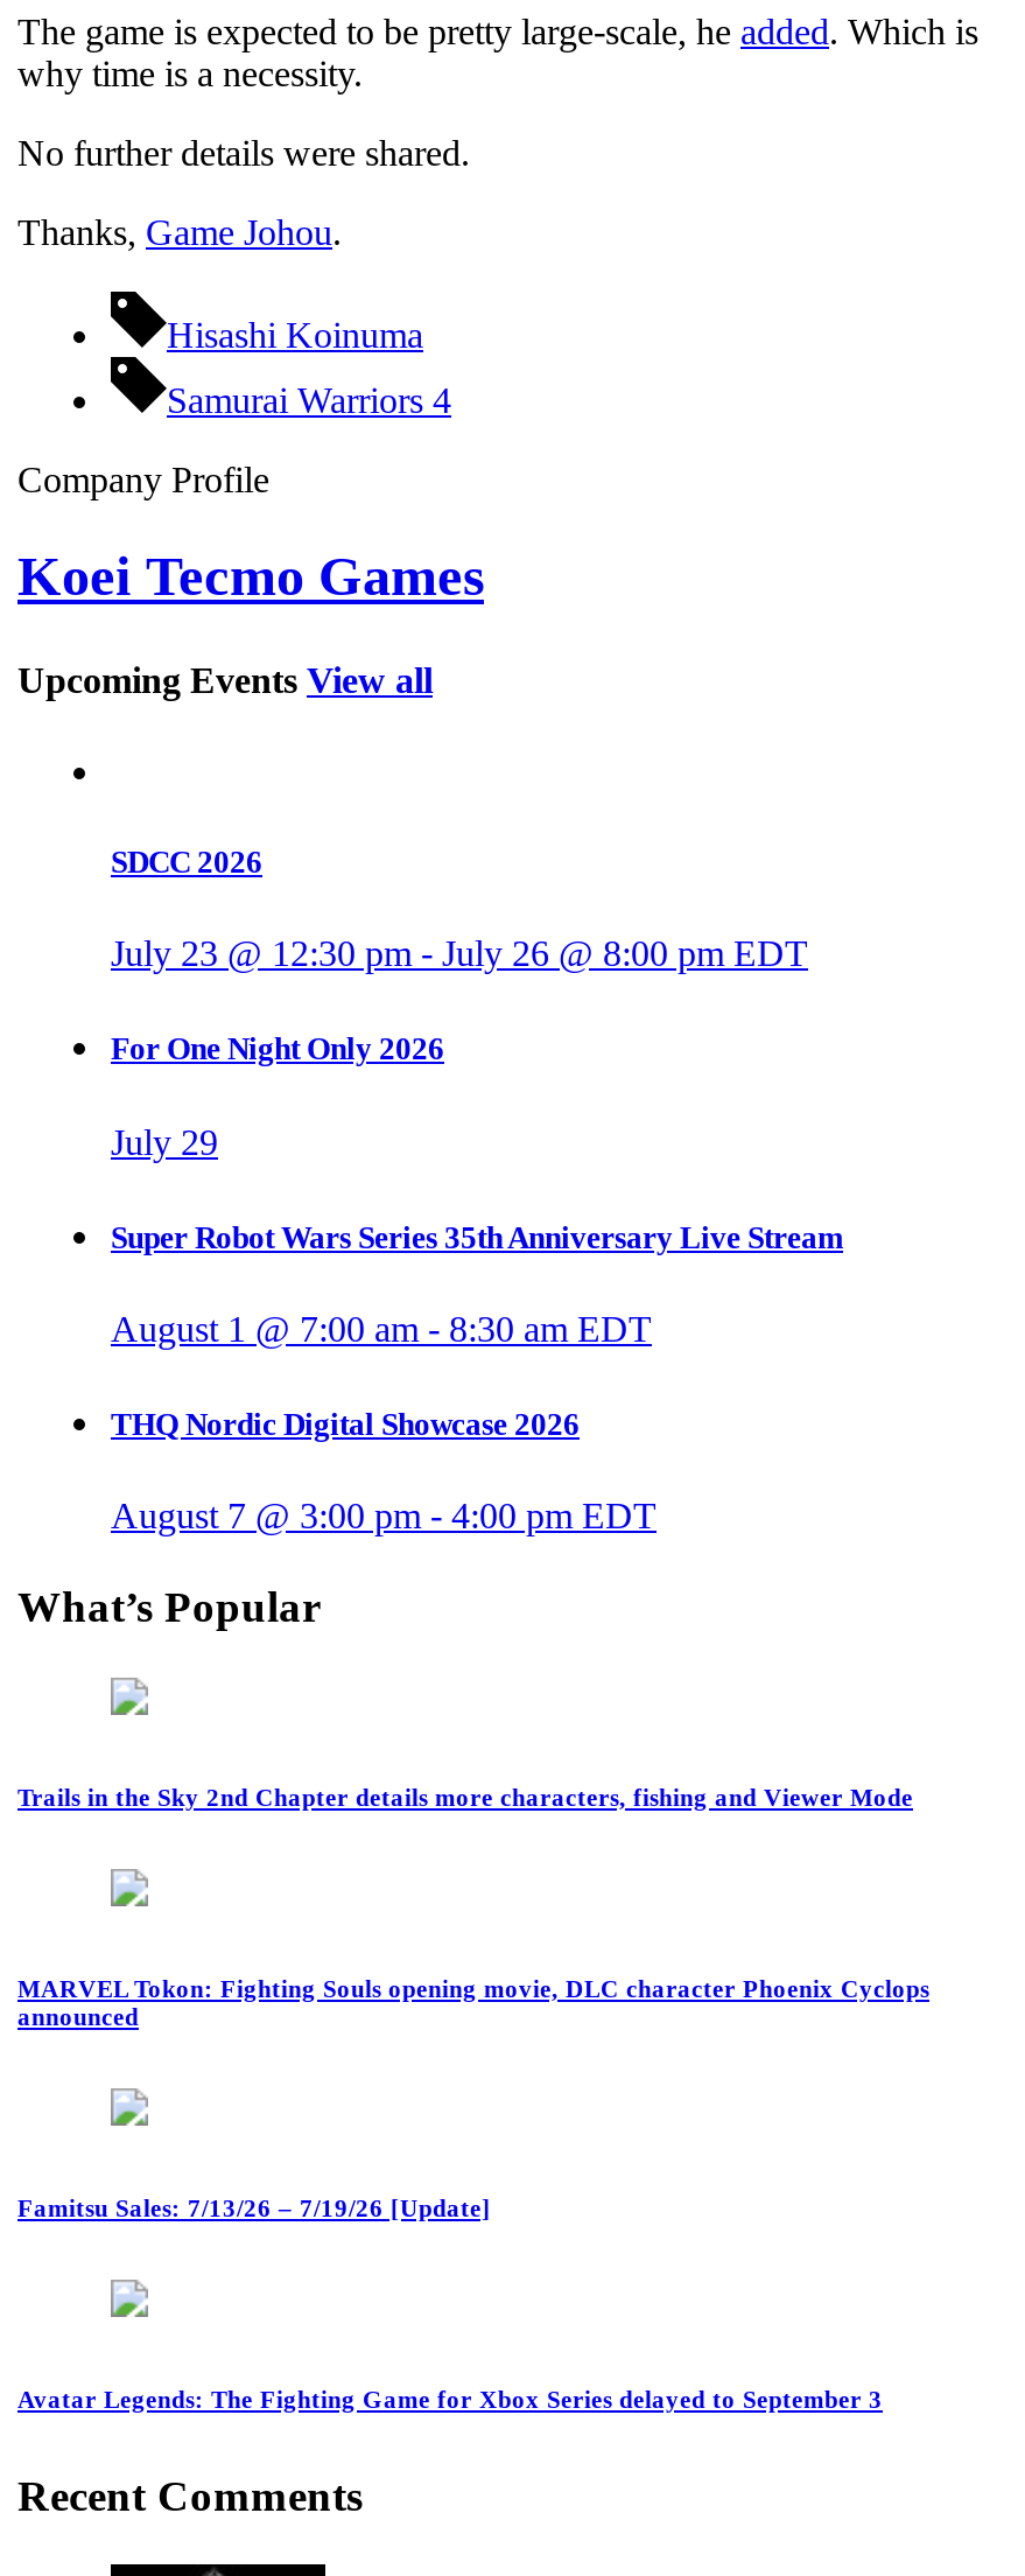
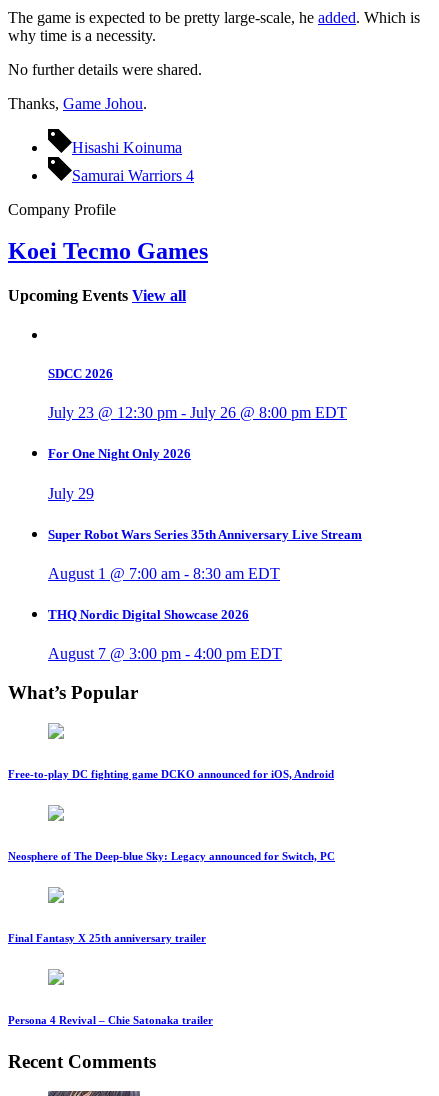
- Trails in the Sky 2nd Chapter details more characters, fishing and Viewer Mode
+ Free-to-play DC fighting game DCKO announced for iOS, Android

- MARVEL Tokon: Fighting Souls opening movie, DLC character Phoenix Cyclops
- announced
+ Neosphere of The Deep-blue Sky: Legacy announced for Switch, PC

- Famitsu Sales: 7/13/26 – 7/19/26 [Update]
+ Final Fantasy X 25th anniversary trailer

- Avatar Legends: The Fighting Game for Xbox Series delayed to September 3
+ Persona 4 Revival – Chie Satonaka trailer
